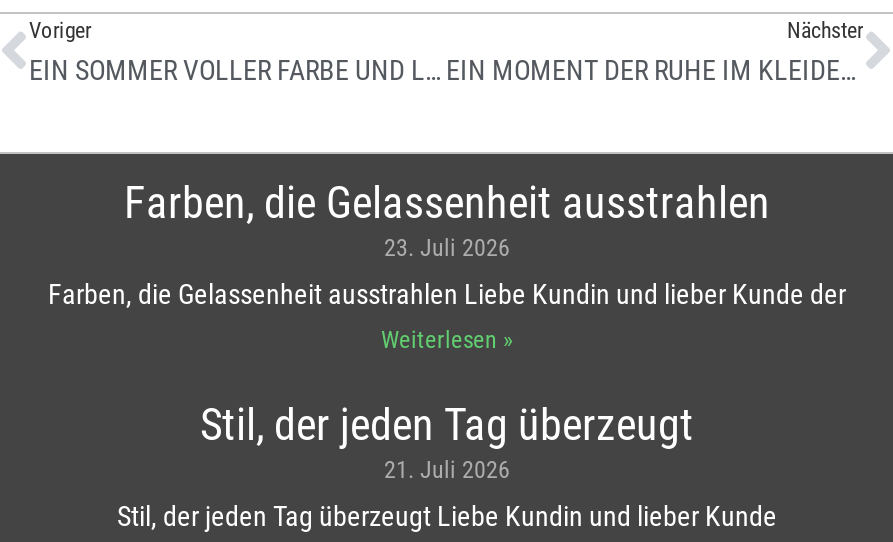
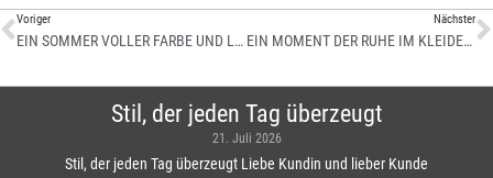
- Farben, die Gelassenheit ausstrahlen
- 23. Juli 2026
- Farben, die Gelassenheit ausstrahlen Liebe Kundin und lieber Kunde der
- Weiterlesen »
